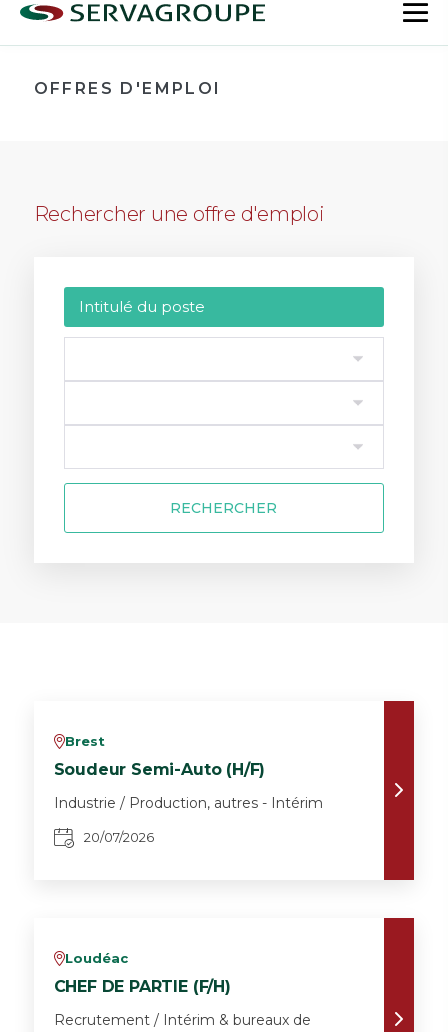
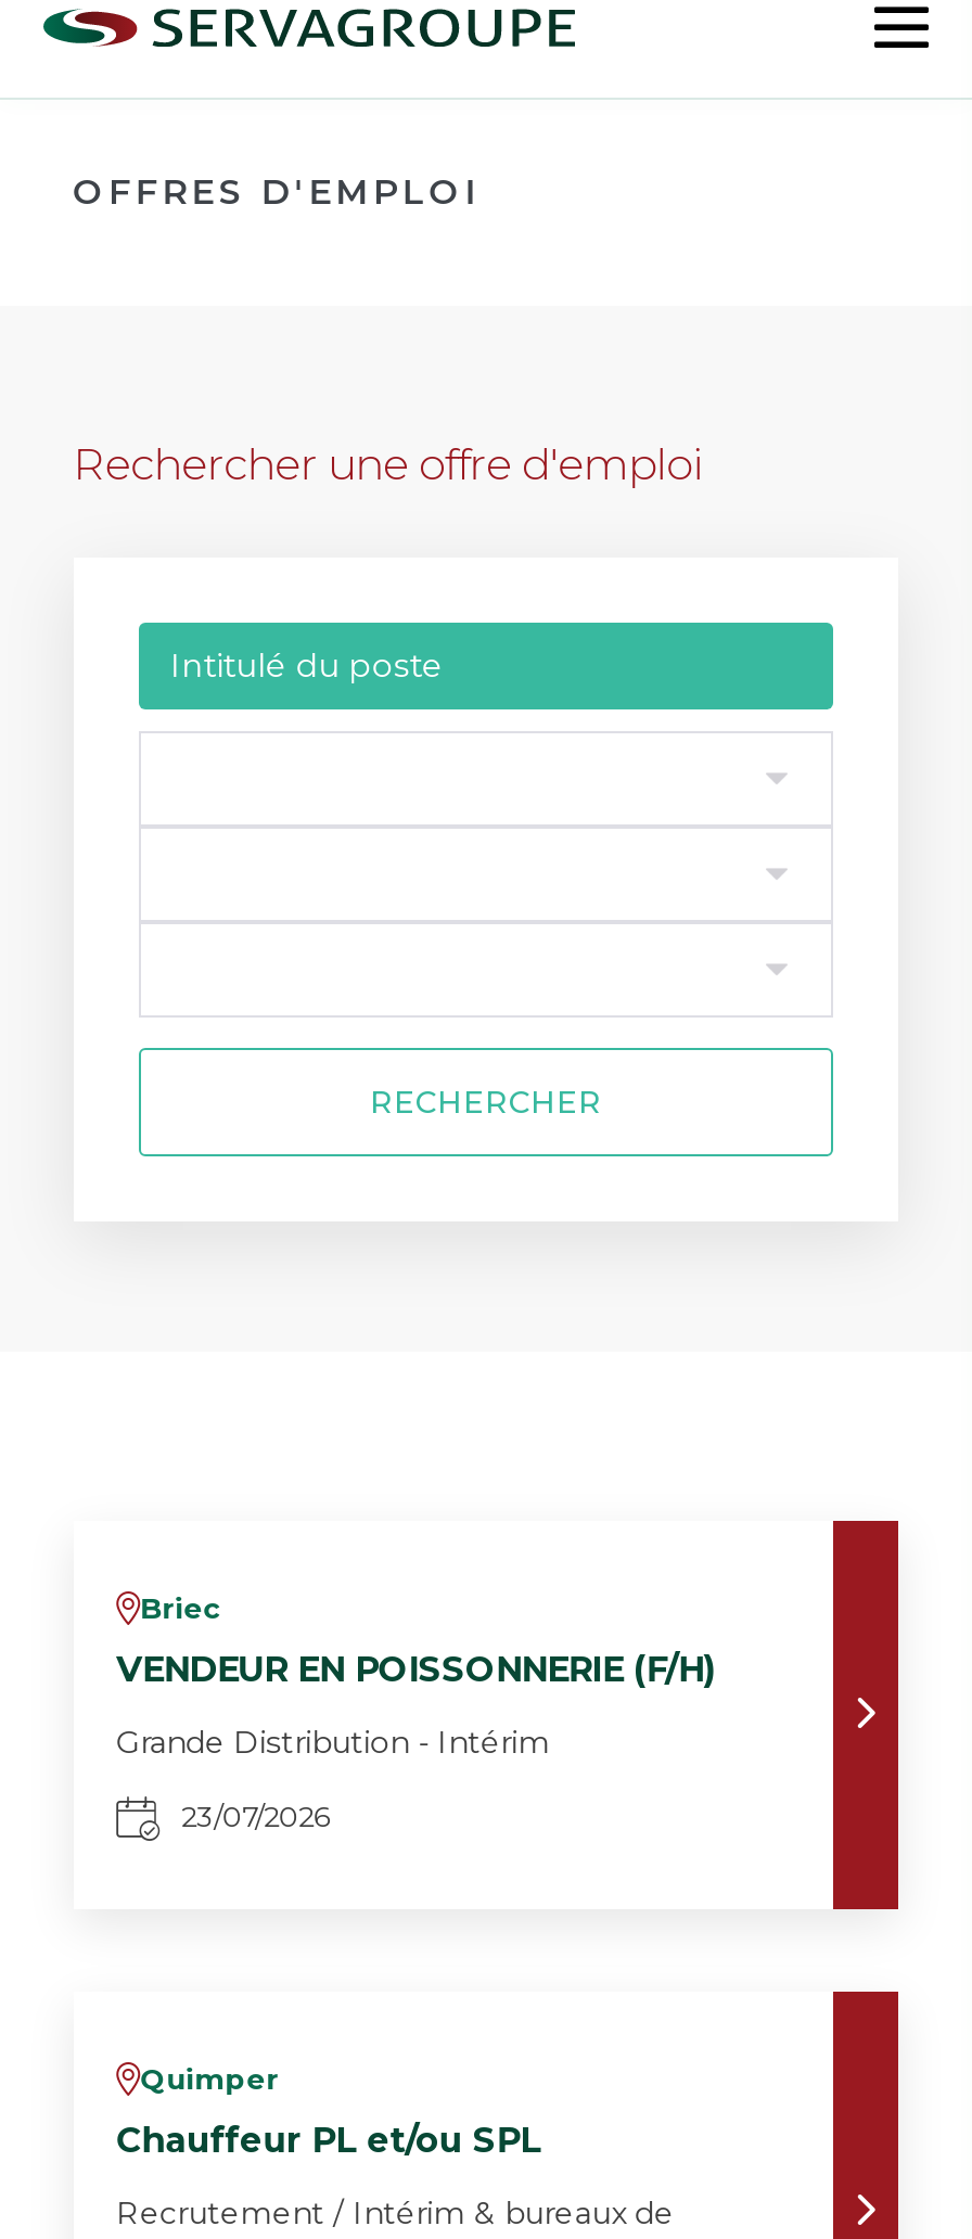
- vBrest
+ vBriec

- Soudeur Semi-Auto (H/F)
+ VENDEUR EN POISSONNERIE (F/H)

- Industrie / Production, autres - Intérim
+ Grande Distribution - Intérim

- 20/07/2026
+ 23/07/2026

- vLoudéac
+ vQuimper

- CHEF DE PARTIE (F/H)
+ Chauffeur PL et/ou SPL
